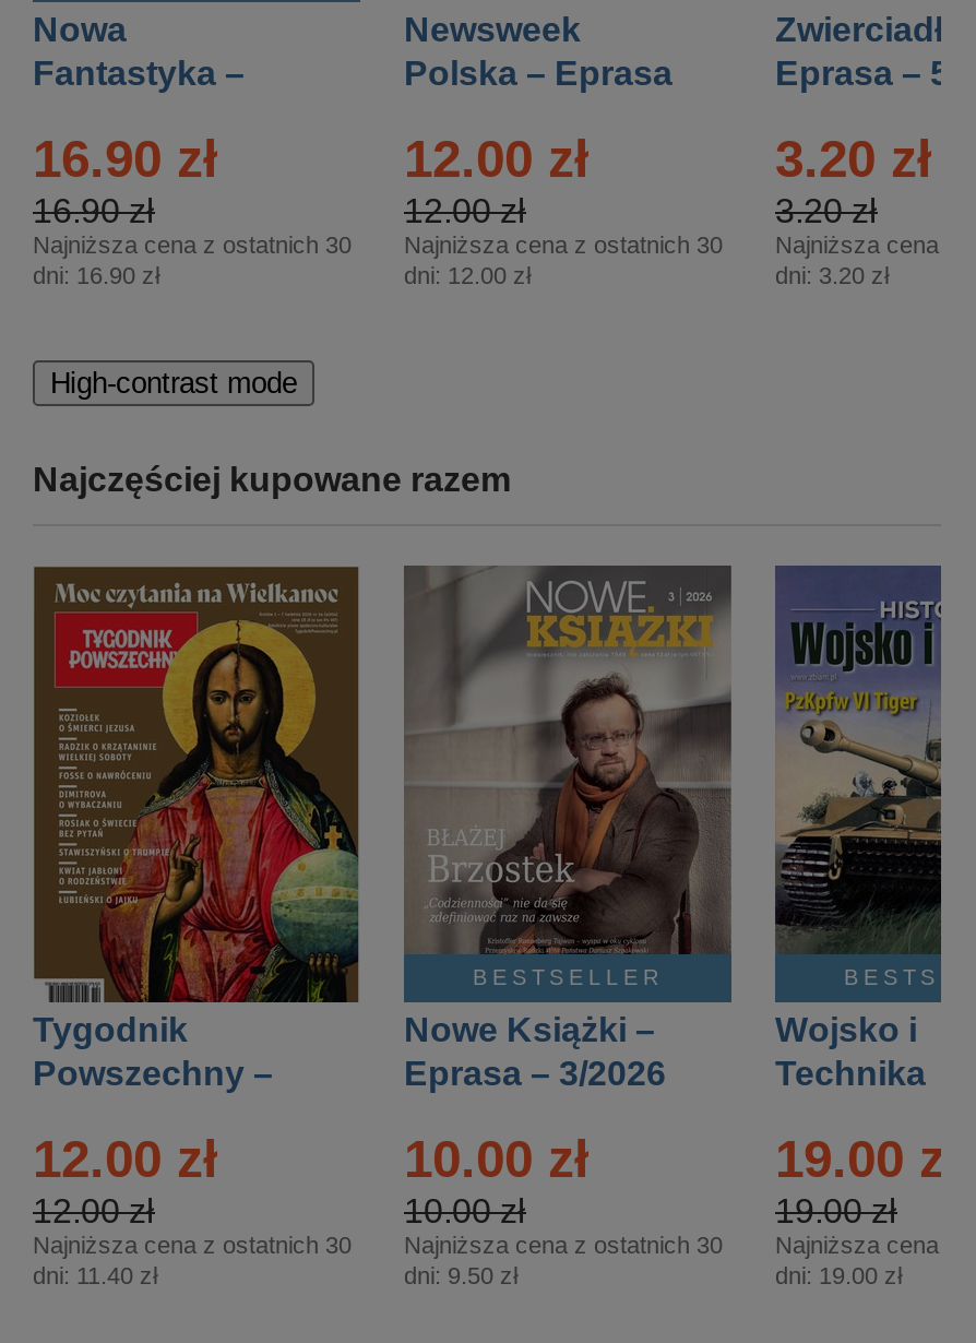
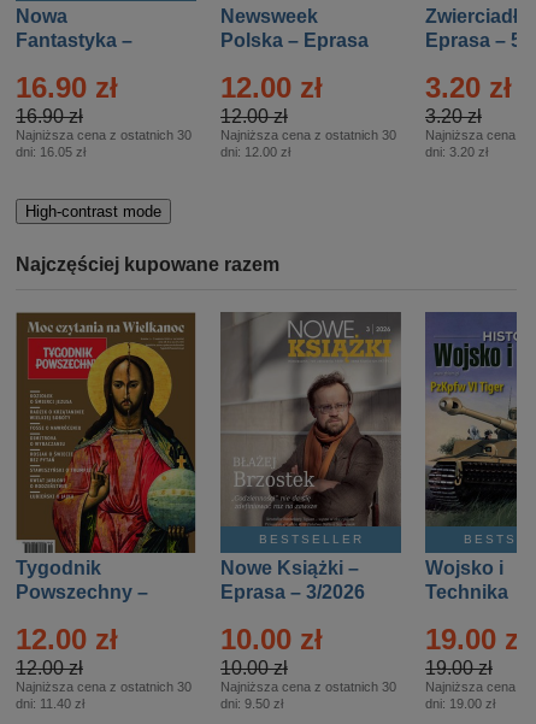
- dni: 16.90 zł
+ dni: 16.05 zł
